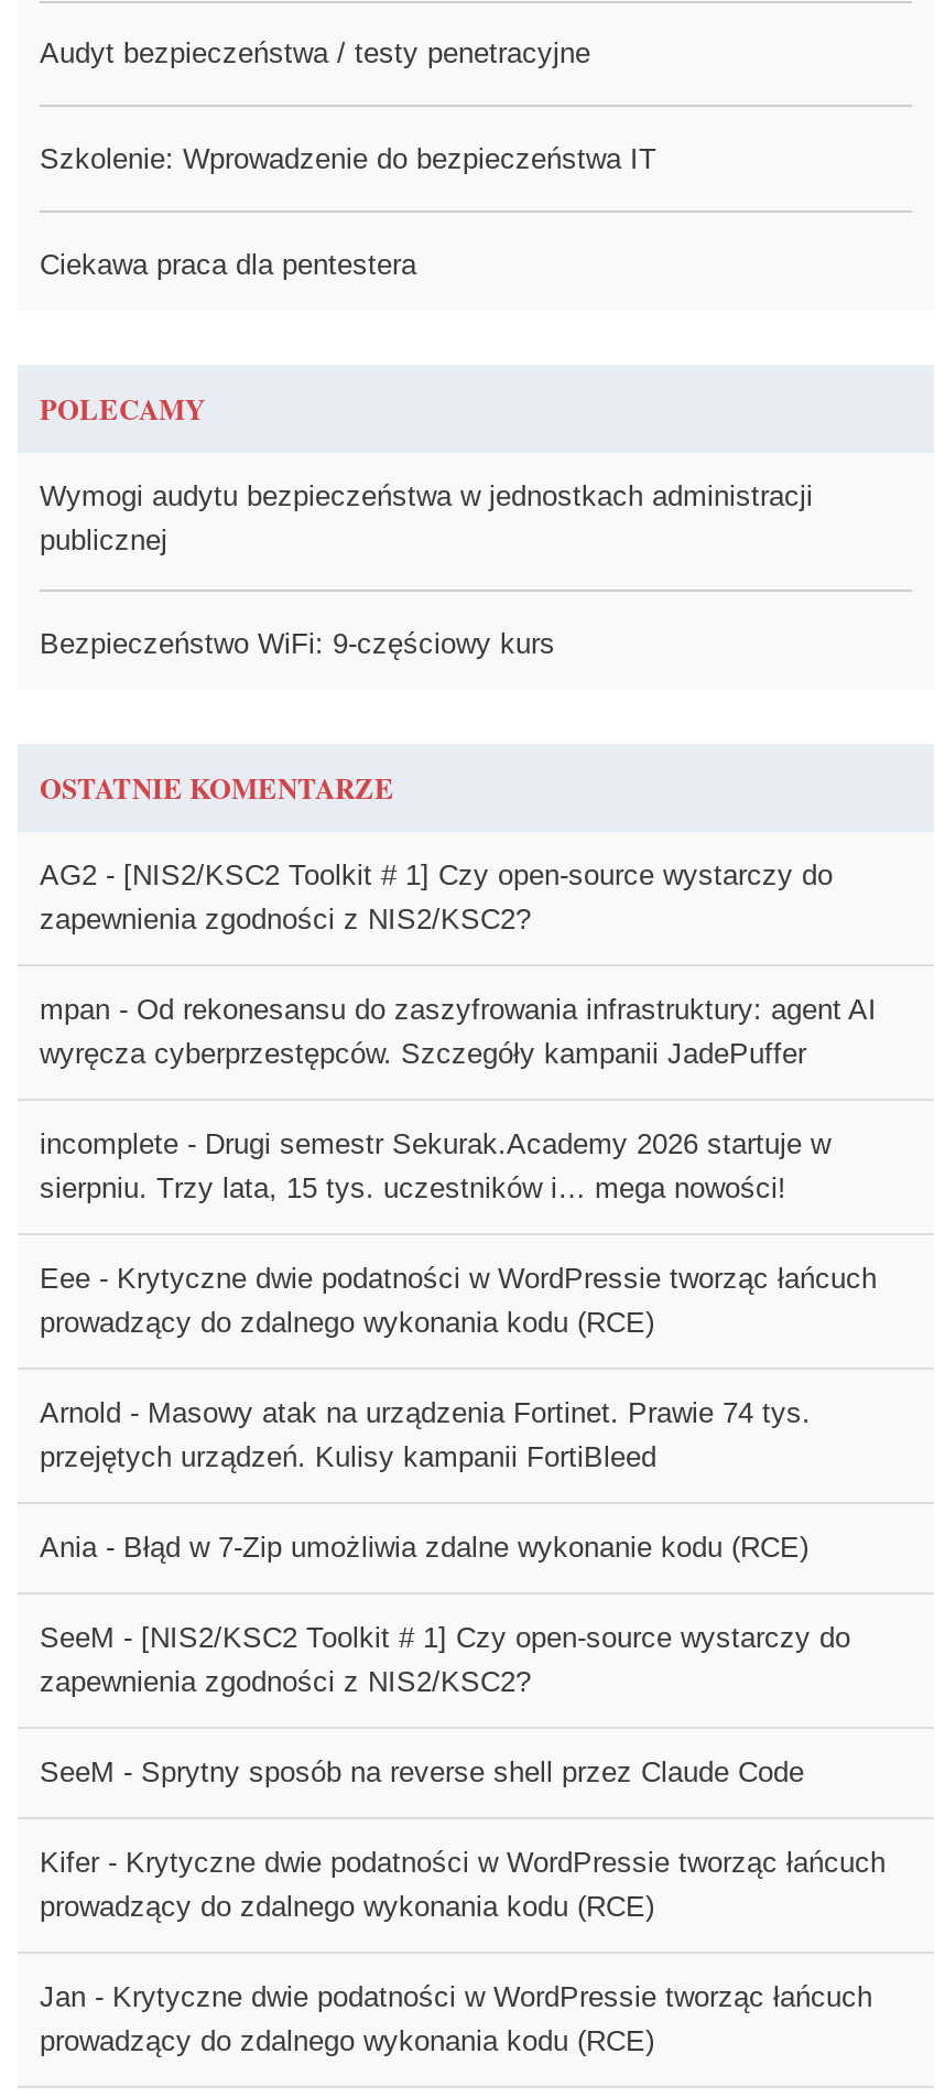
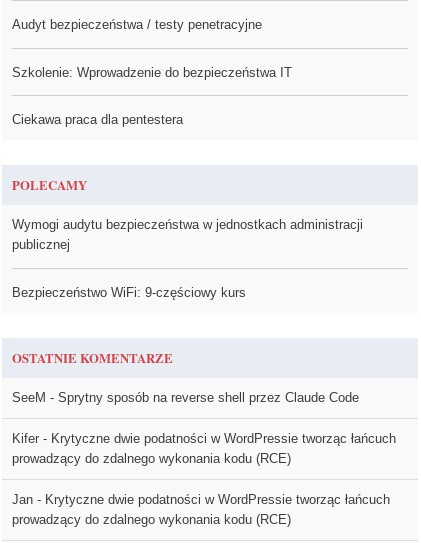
- AG2 - [NIS2/KSC2 Toolkit # 1] Czy open-source wystarczy do
- zapewnienia zgodności z NIS2/KSC2?
- mpan - Od rekonesansu do zaszyfrowania infrastruktury: agent AI
- wyręcza cyberprzestępców. Szczegóły kampanii JadePuffer
- incomplete - Drugi semestr Sekurak.Academy 2026 startuje w
- sierpniu. Trzy lata, 15 tys. uczestników i… mega nowości!
- Eee - Krytyczne dwie podatności w WordPressie tworząc łańcuch
- prowadzący do zdalnego wykonania kodu (RCE)
- Arnold - Masowy atak na urządzenia Fortinet. Prawie 74 tys.
- przejętych urządzeń. Kulisy kampanii FortiBleed
- Ania - Błąd w 7-Zip umożliwia zdalne wykonanie kodu (RCE)
- SeeM - [NIS2/KSC2 Toolkit # 1] Czy open-source wystarczy do
- zapewnienia zgodności z NIS2/KSC2?
